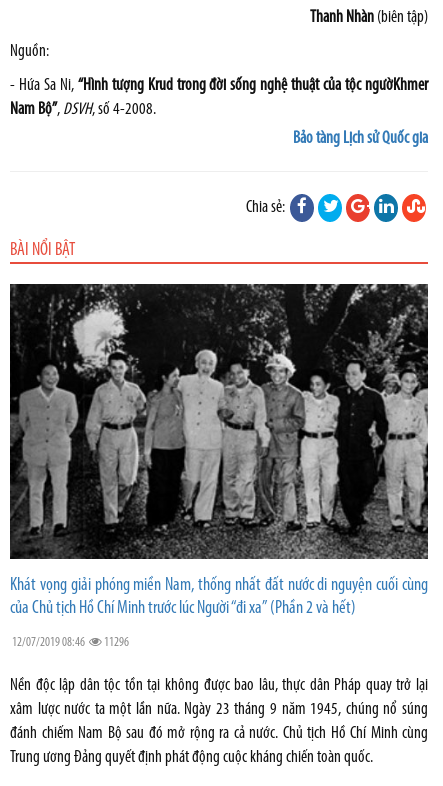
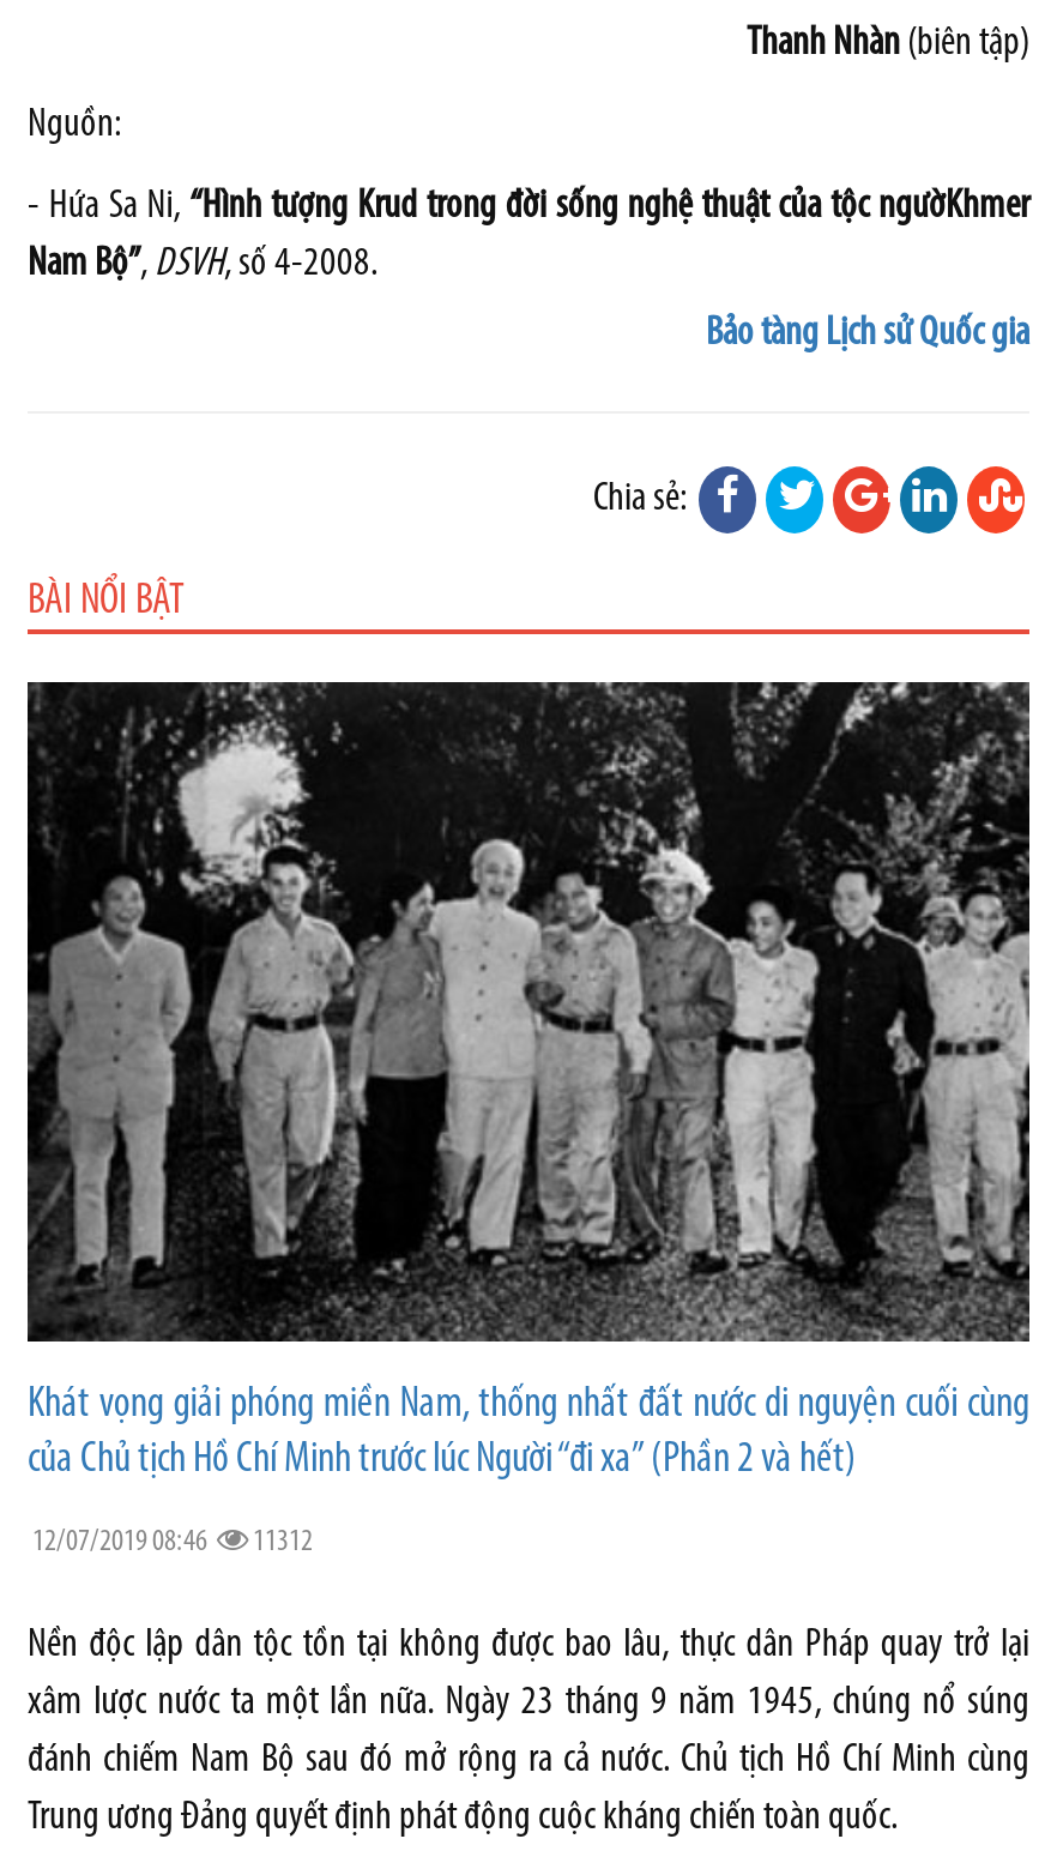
- 12/07/2019 08:46 11296
+ 12/07/2019 08:46 11312
